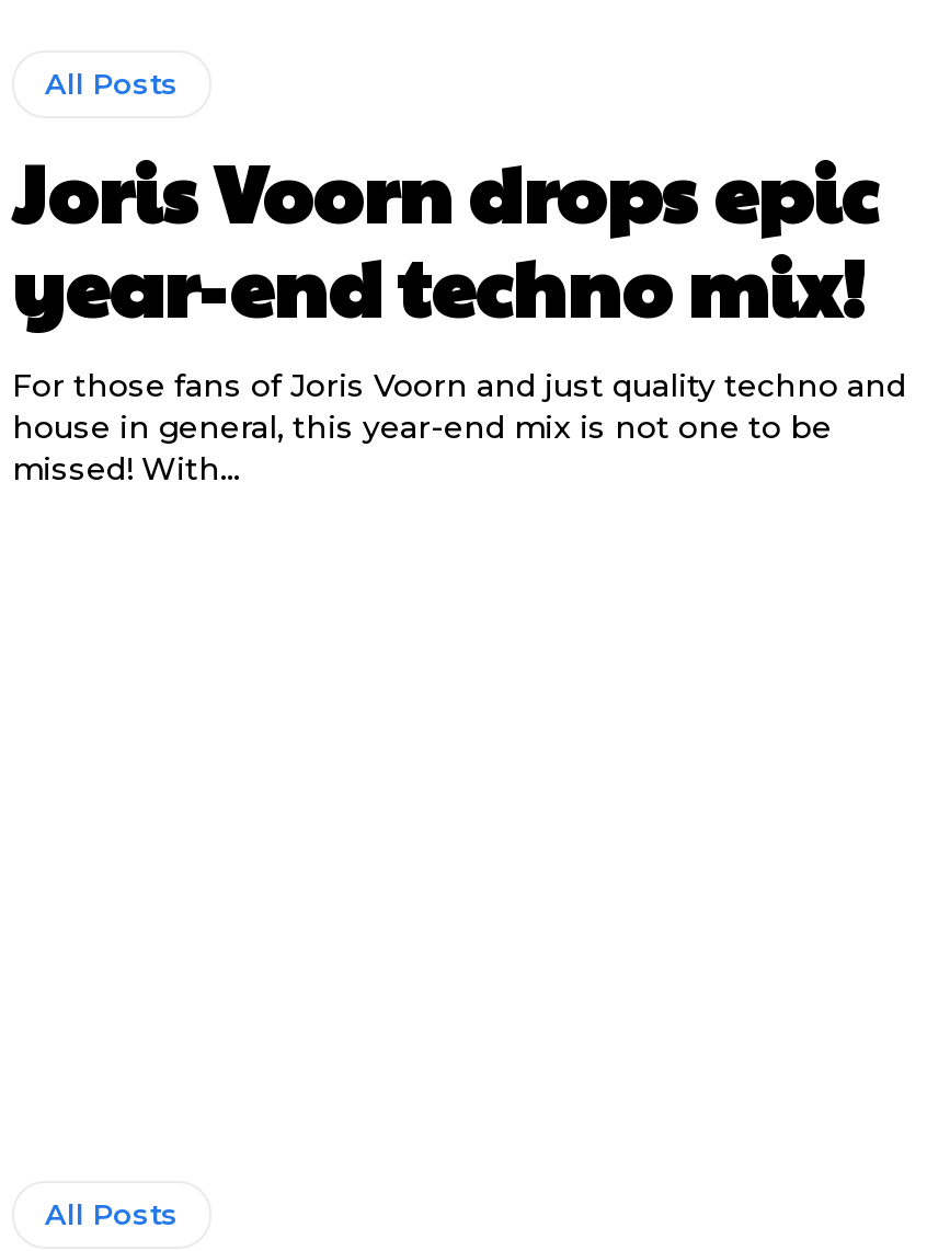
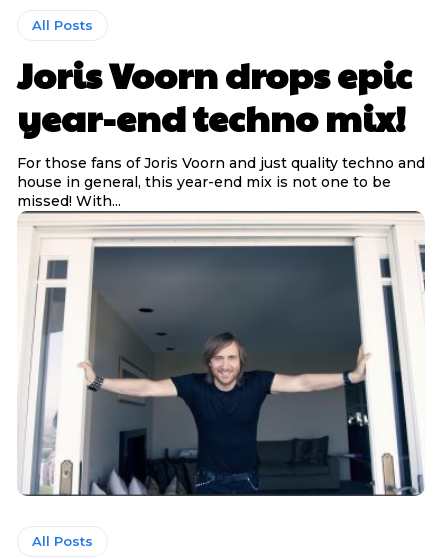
+ [image]
